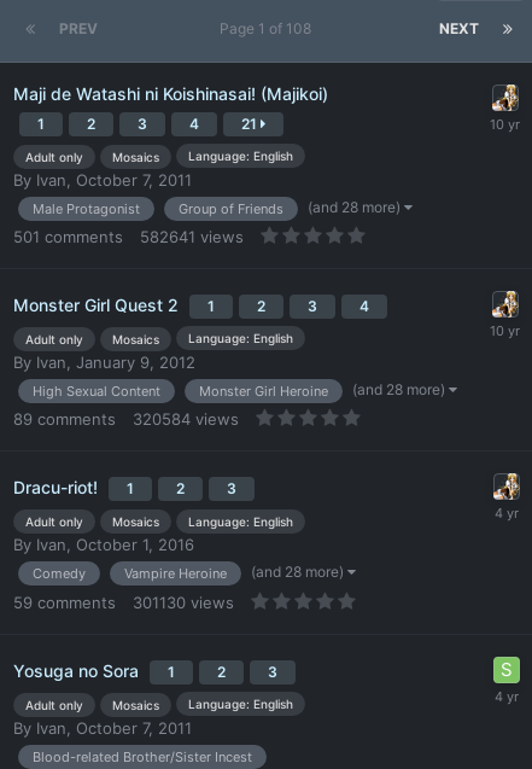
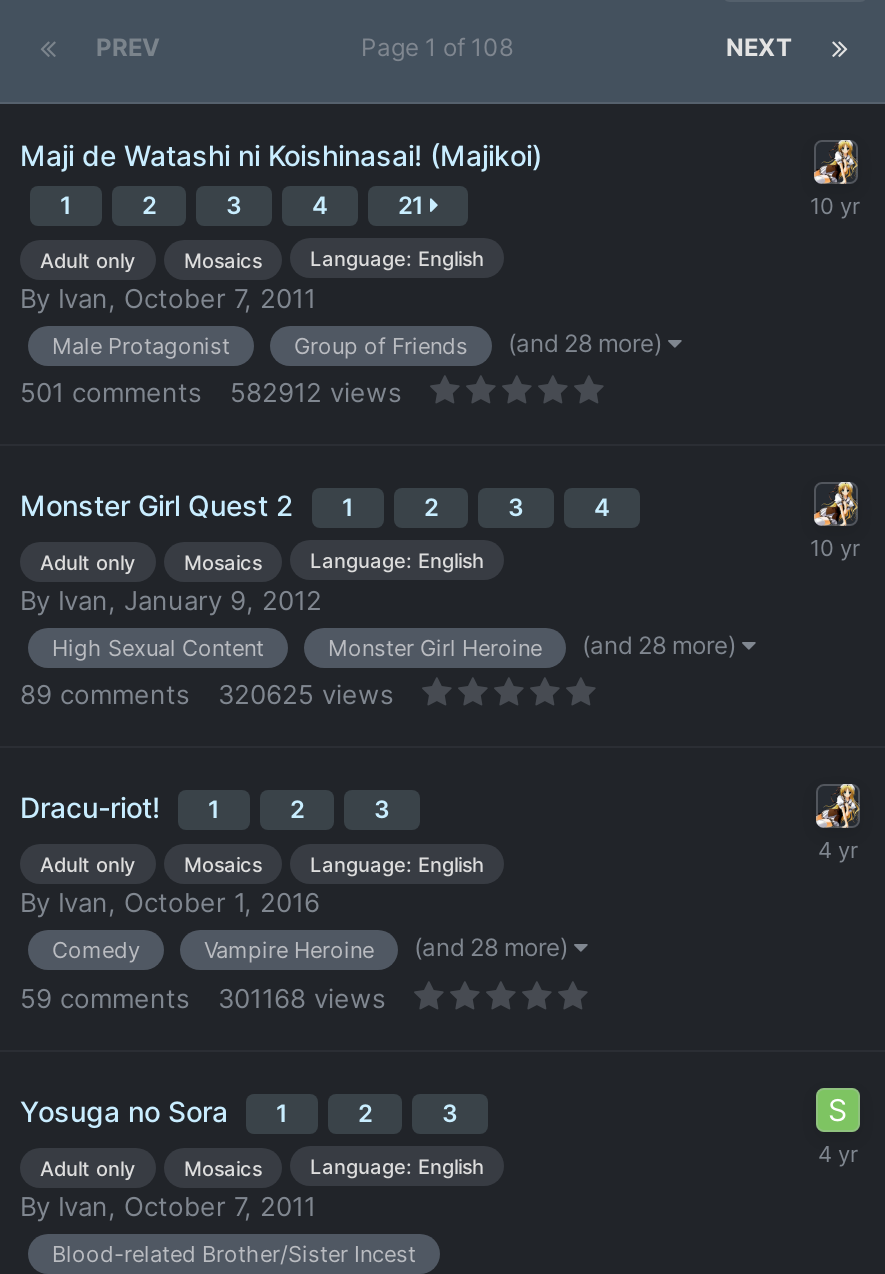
- 501 comments 582641 views
+ 501 comments 582912 views

- 89 comments 320584 views
+ 89 comments 320625 views

- 59 comments 301130 views
+ 59 comments 301168 views
